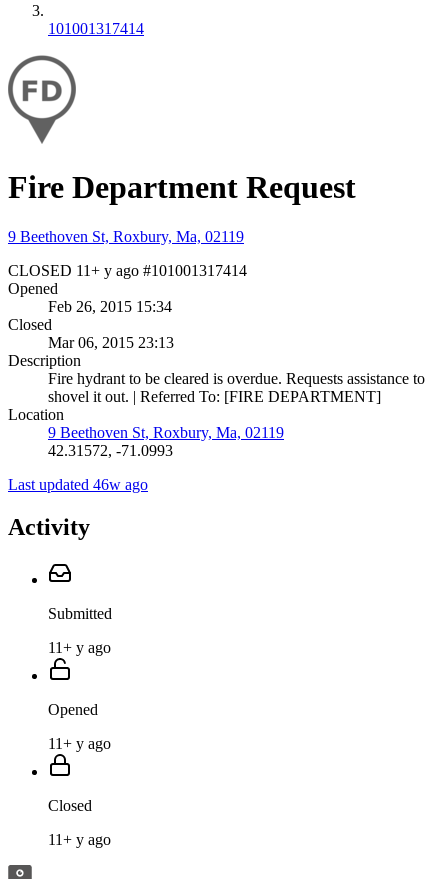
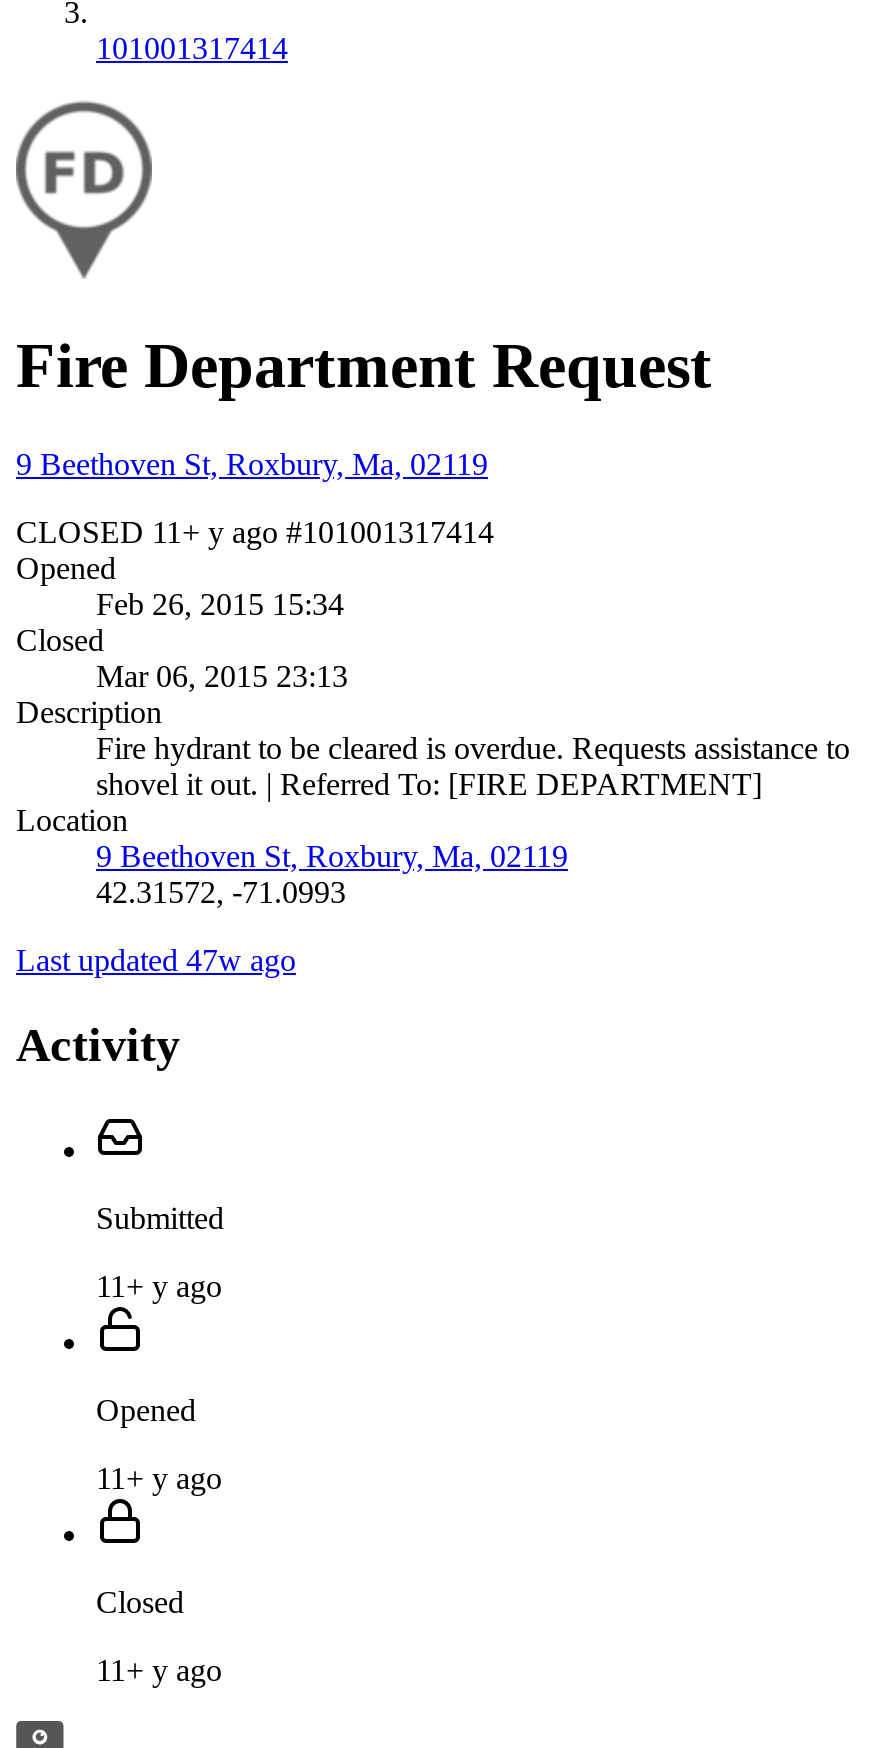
- Last updated 46w ago
+ Last updated 47w ago
